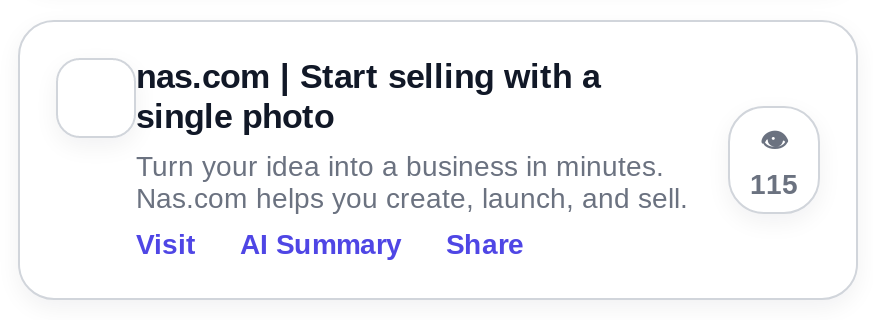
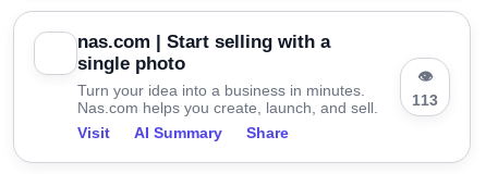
- Nas.com helps you create, launch, and sell. 115
+ Nas.com helps you create, launch, and sell. 113
